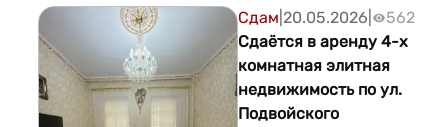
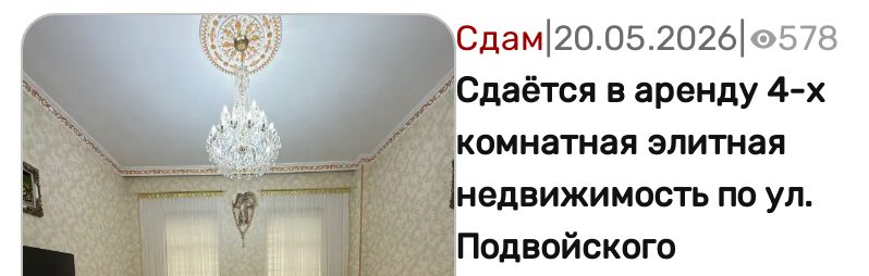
- 562
+ 578
